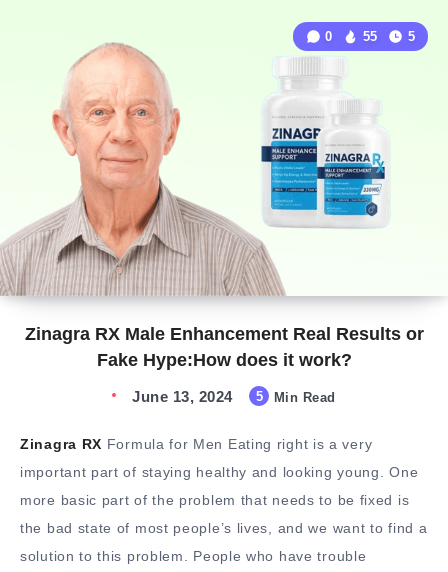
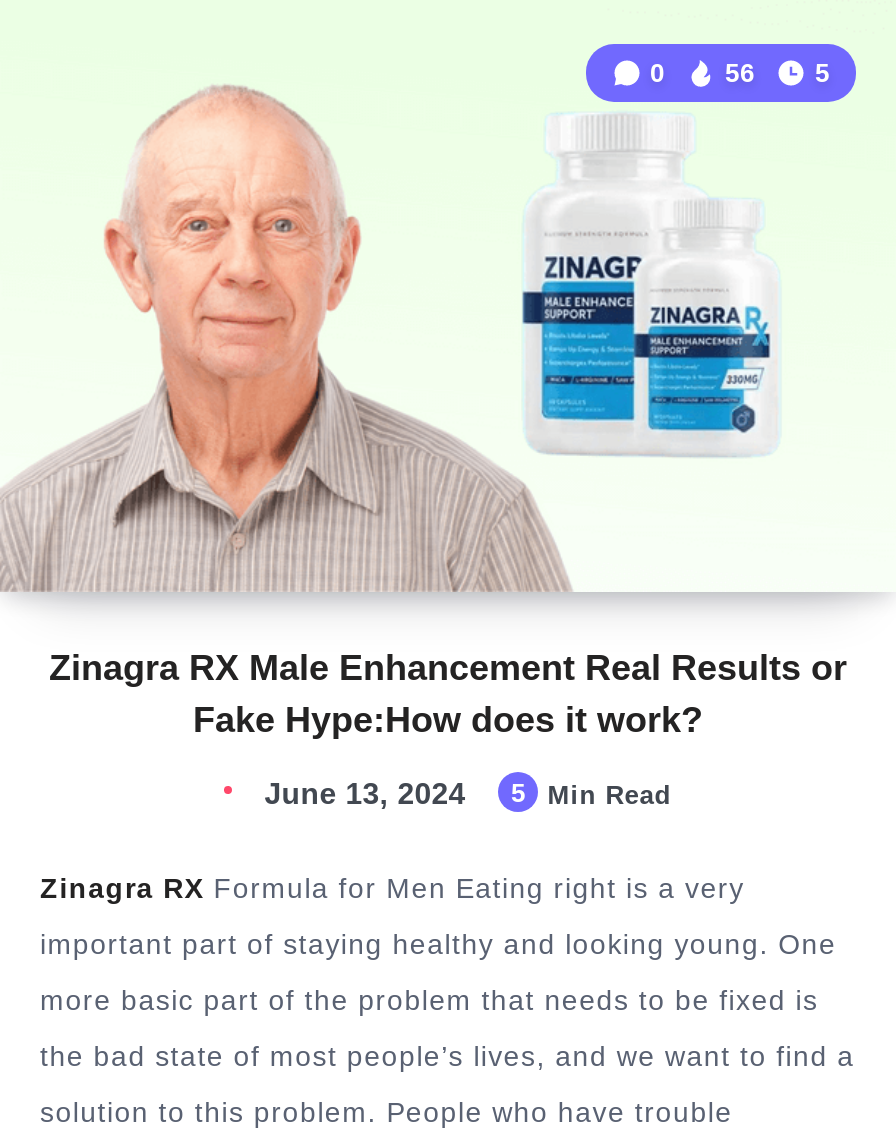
- 0 55 5
+ 0 56 5
